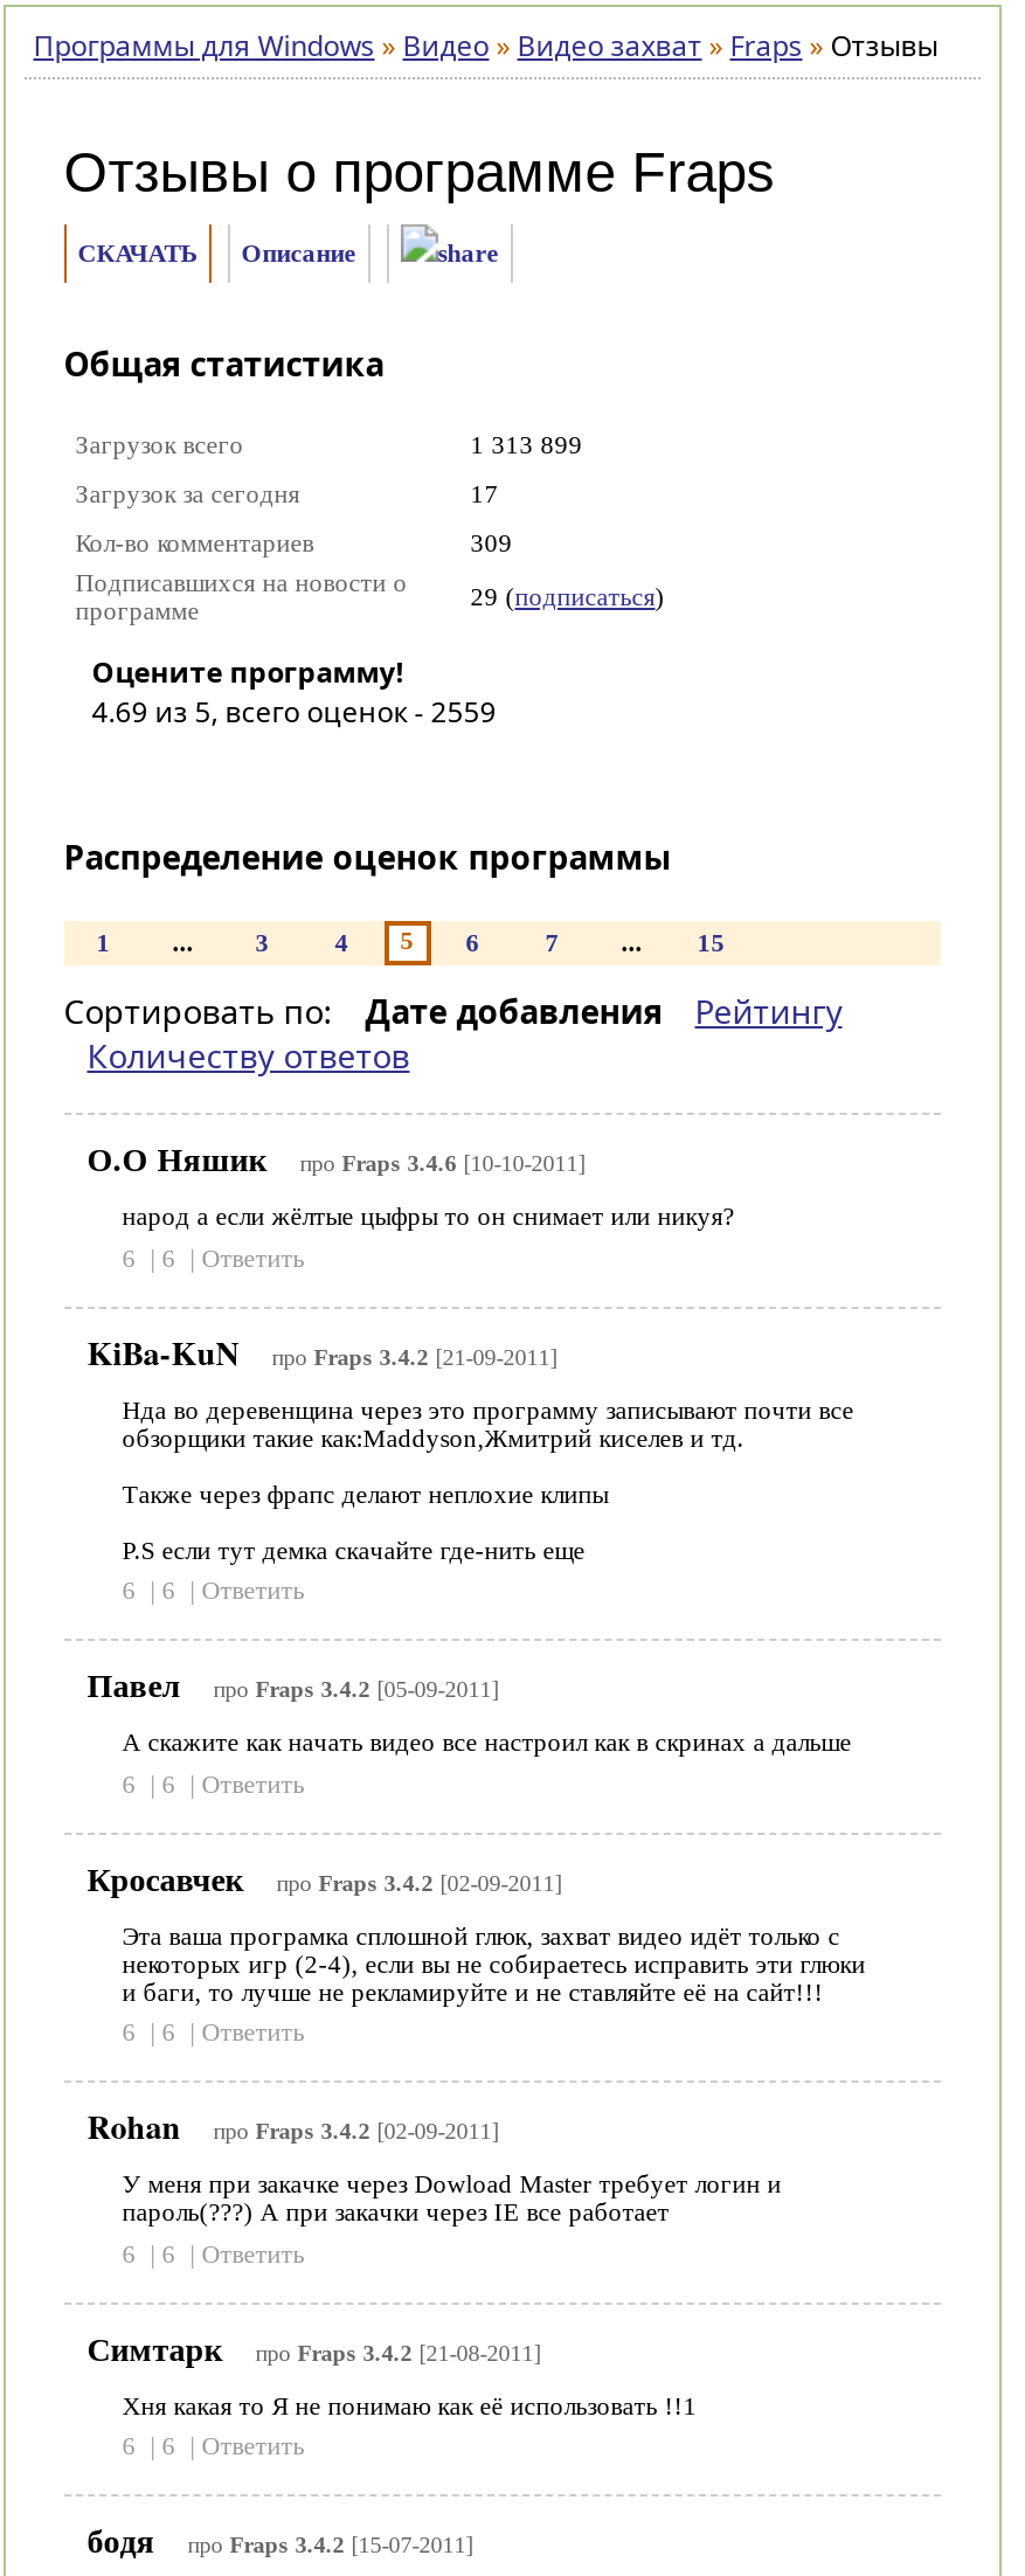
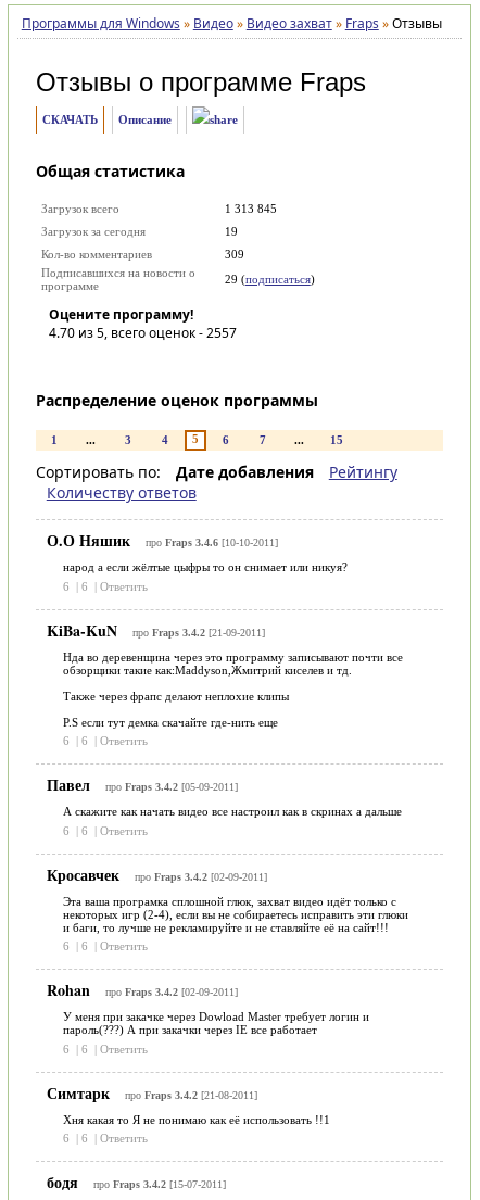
- 1 313 899
+ 1 313 845

- 17
+ 19

- 4.69 из 5, всего оценок - 2559
+ 4.70 из 5, всего оценок - 2557
